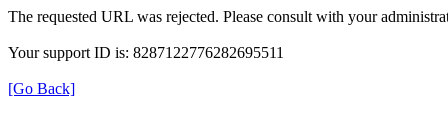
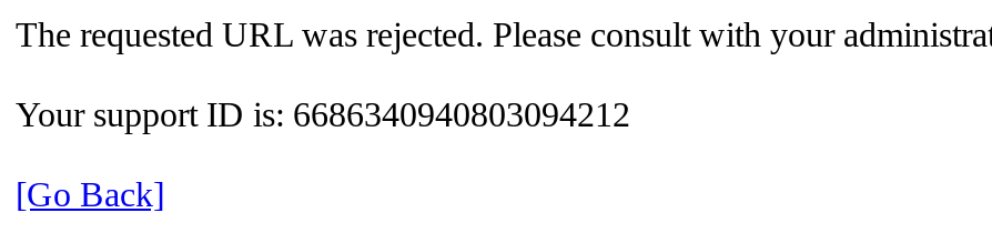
- Your support ID is: 8287122776282695511
+ Your support ID is: 6686340940803094212
